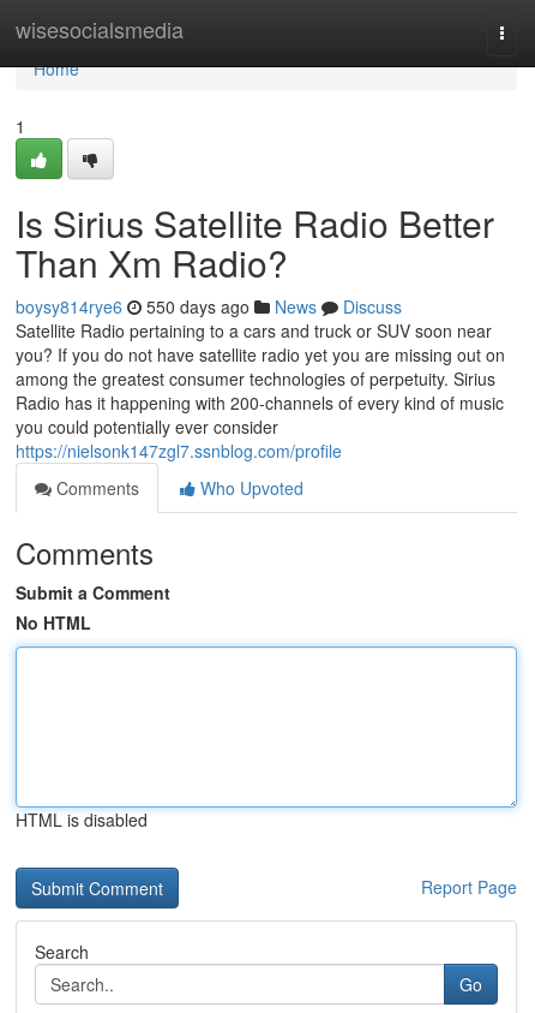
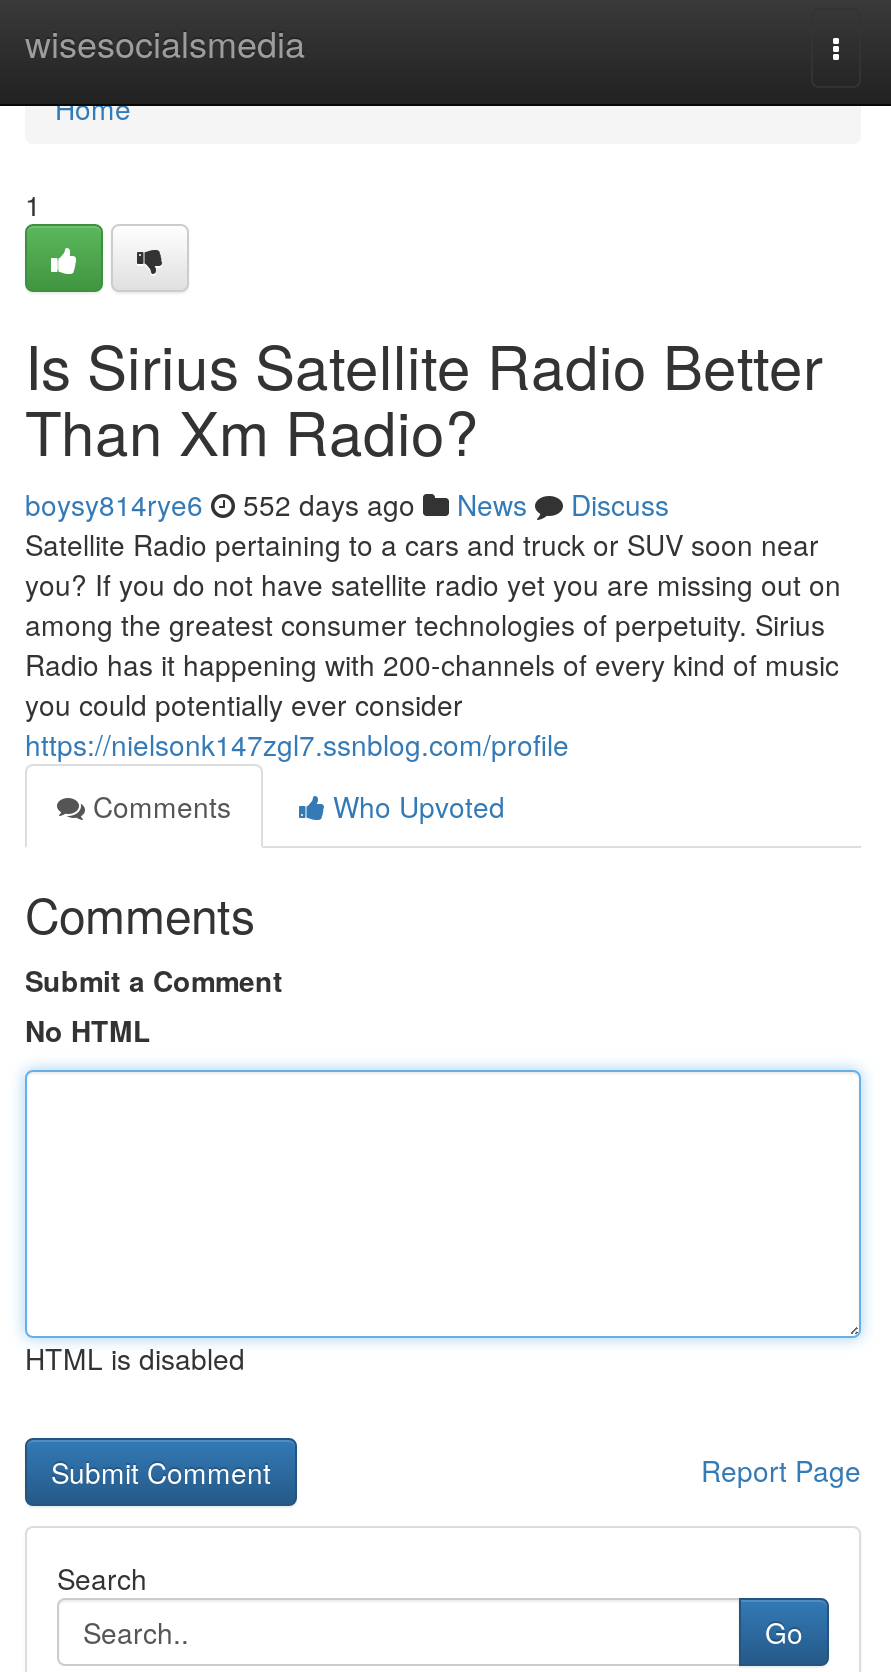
- boysy814rye6 550 days ago News Discuss
+ boysy814rye6 552 days ago News Discuss
